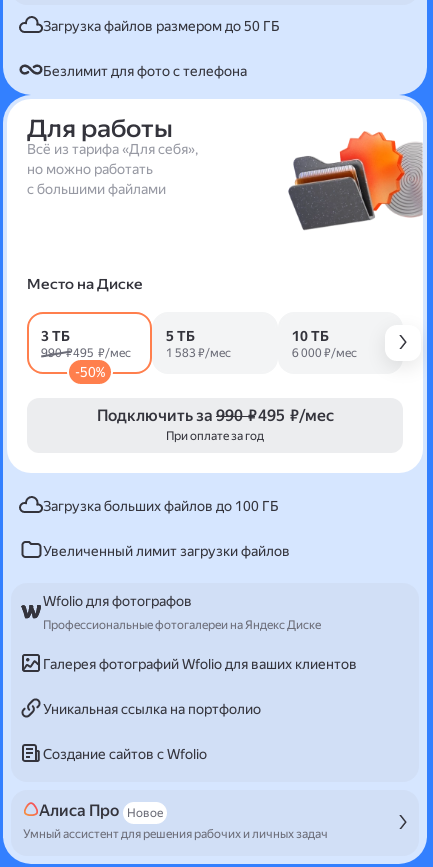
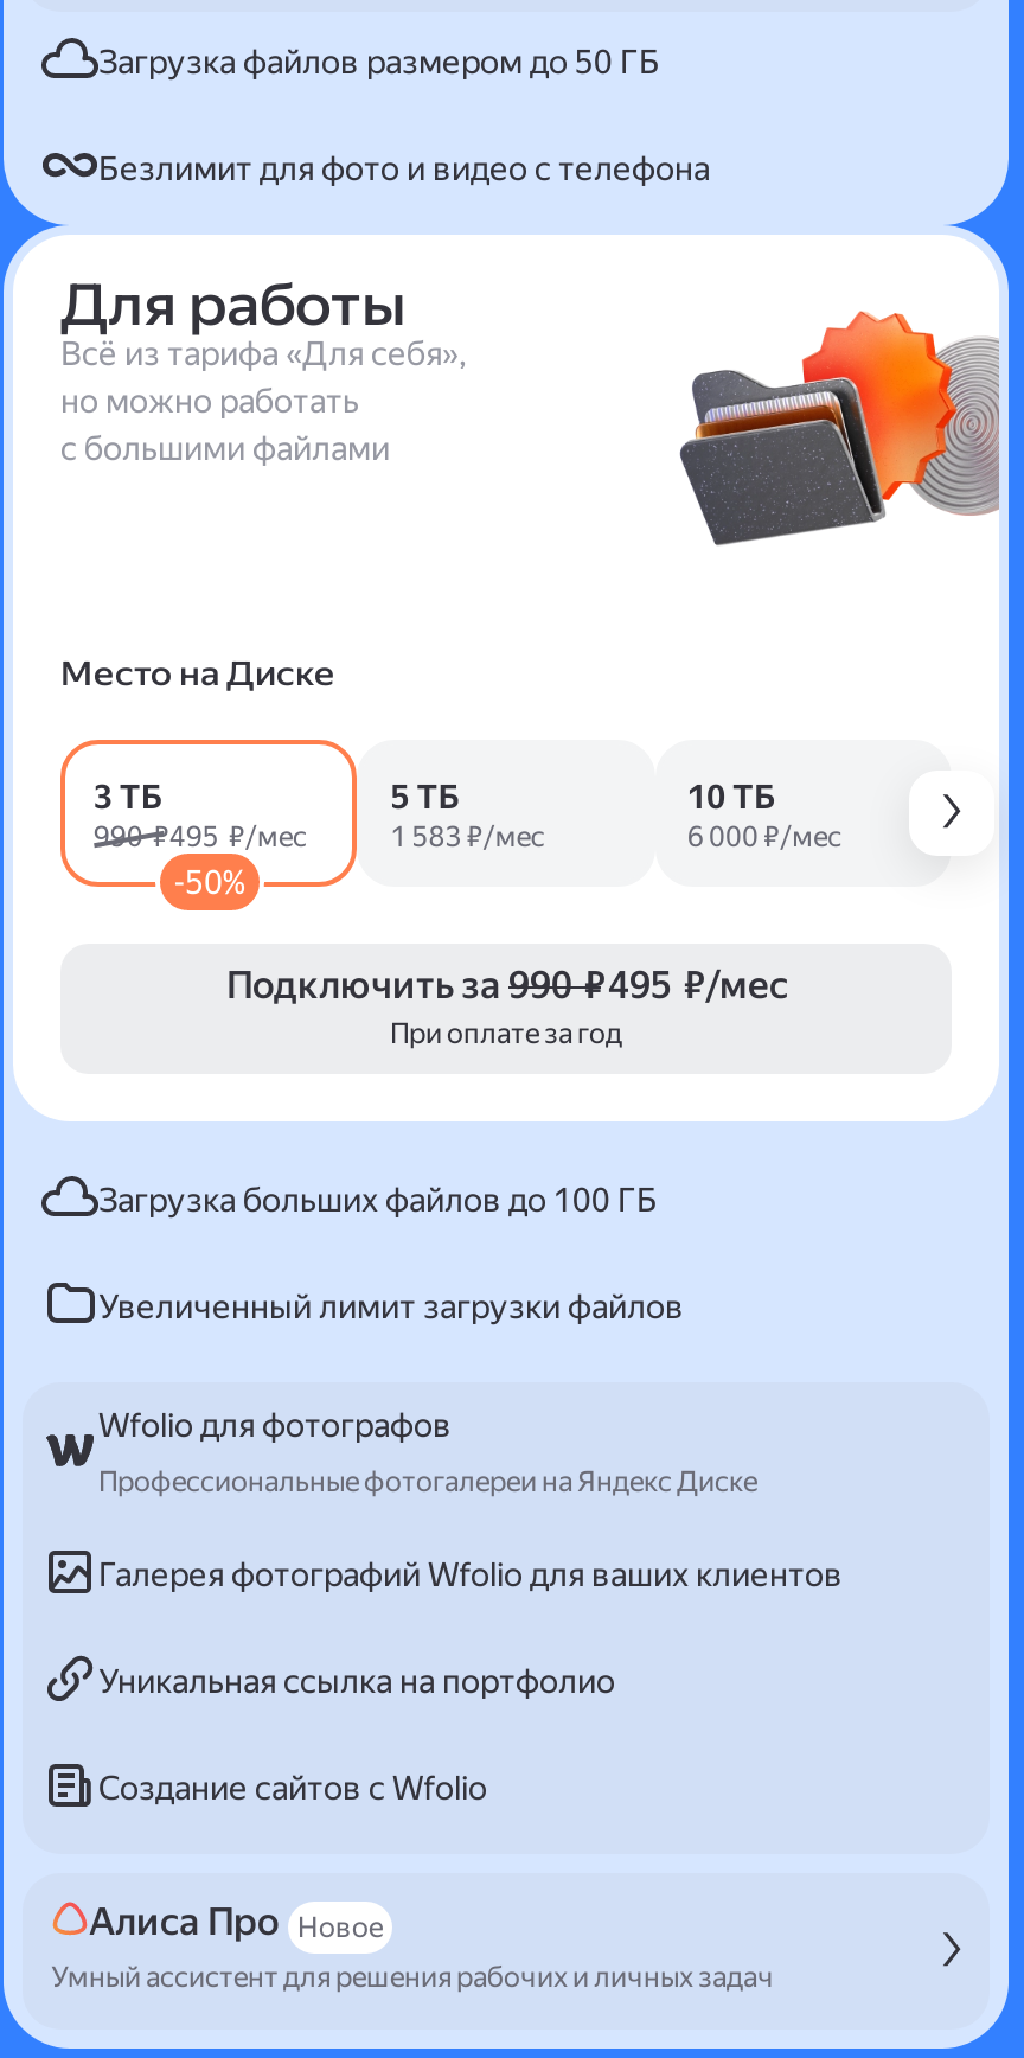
- Безлимит для фото с телефона
+ Безлимит для фото и видео с телефона
